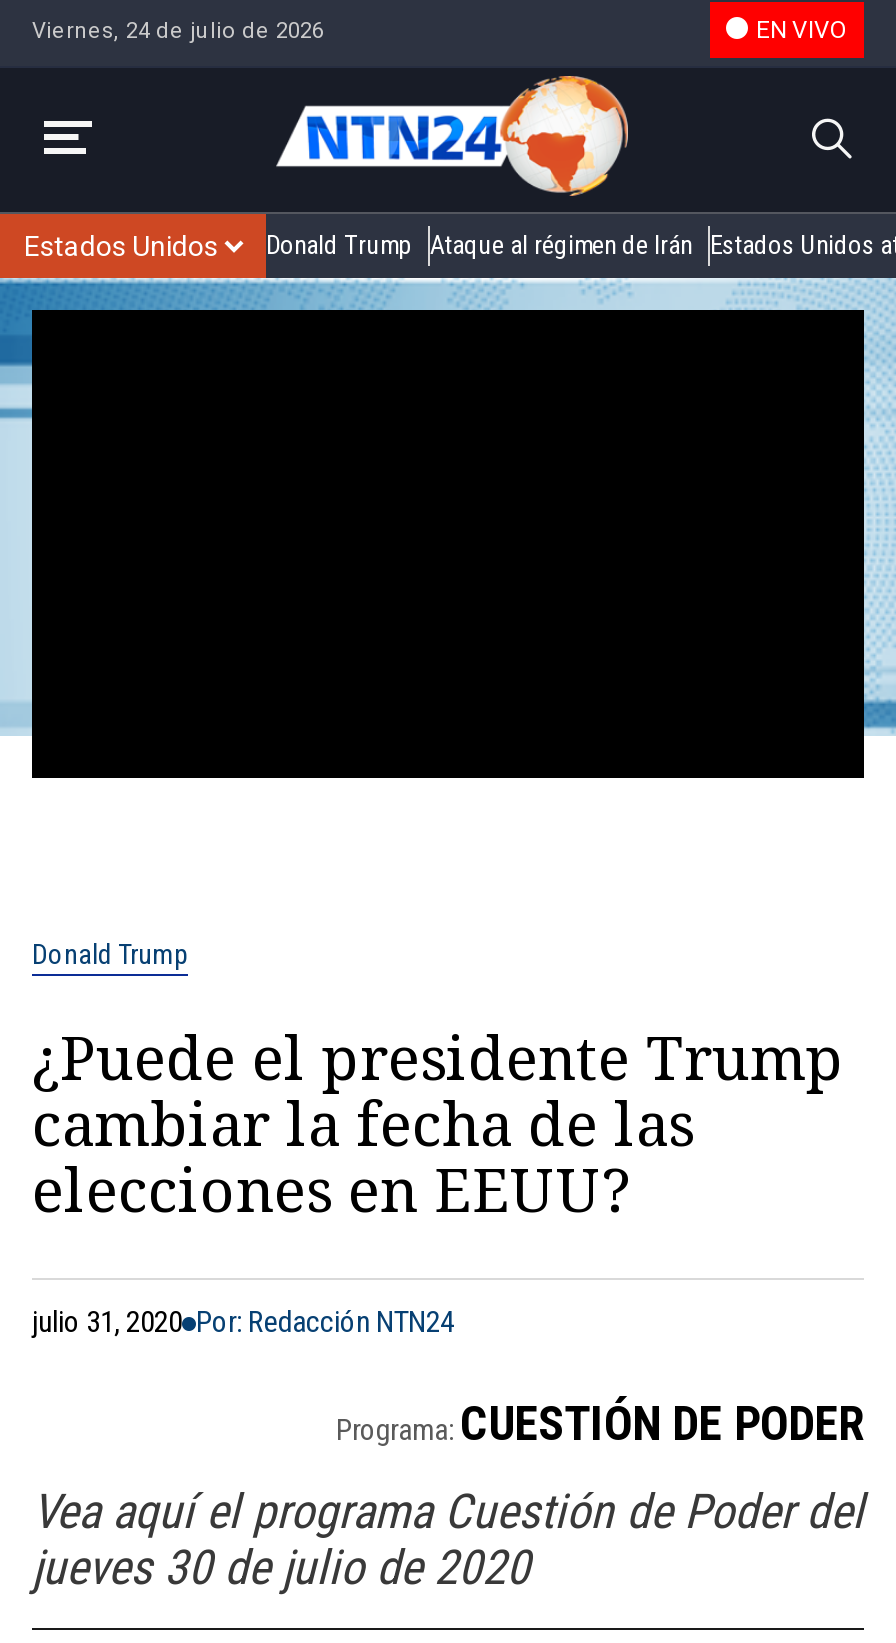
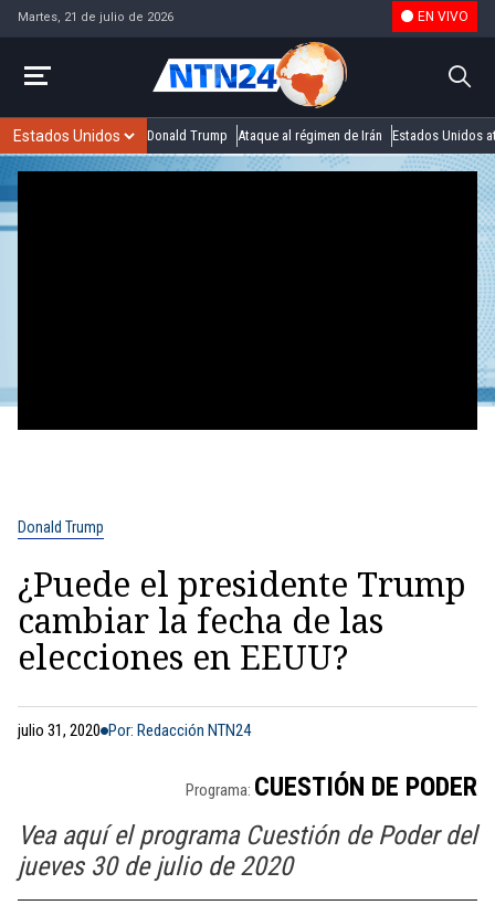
- Viernes, 24 de julio de 2026
+ Martes, 21 de julio de 2026
